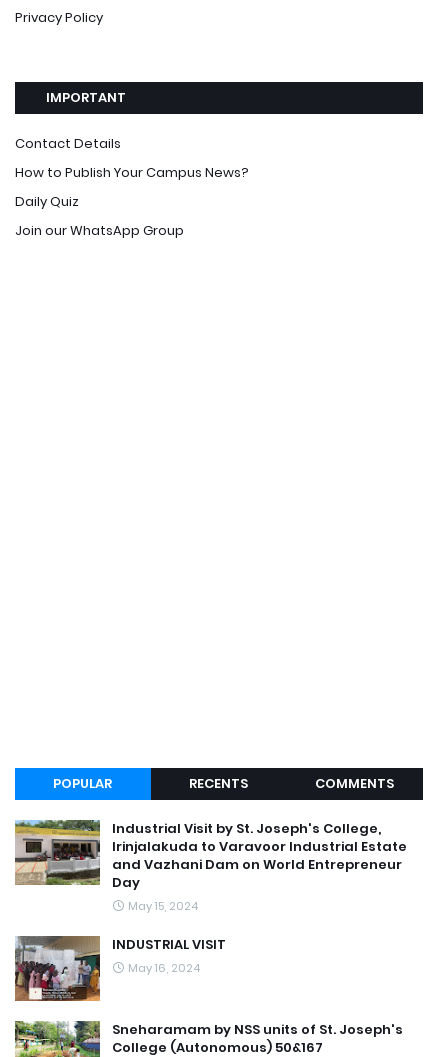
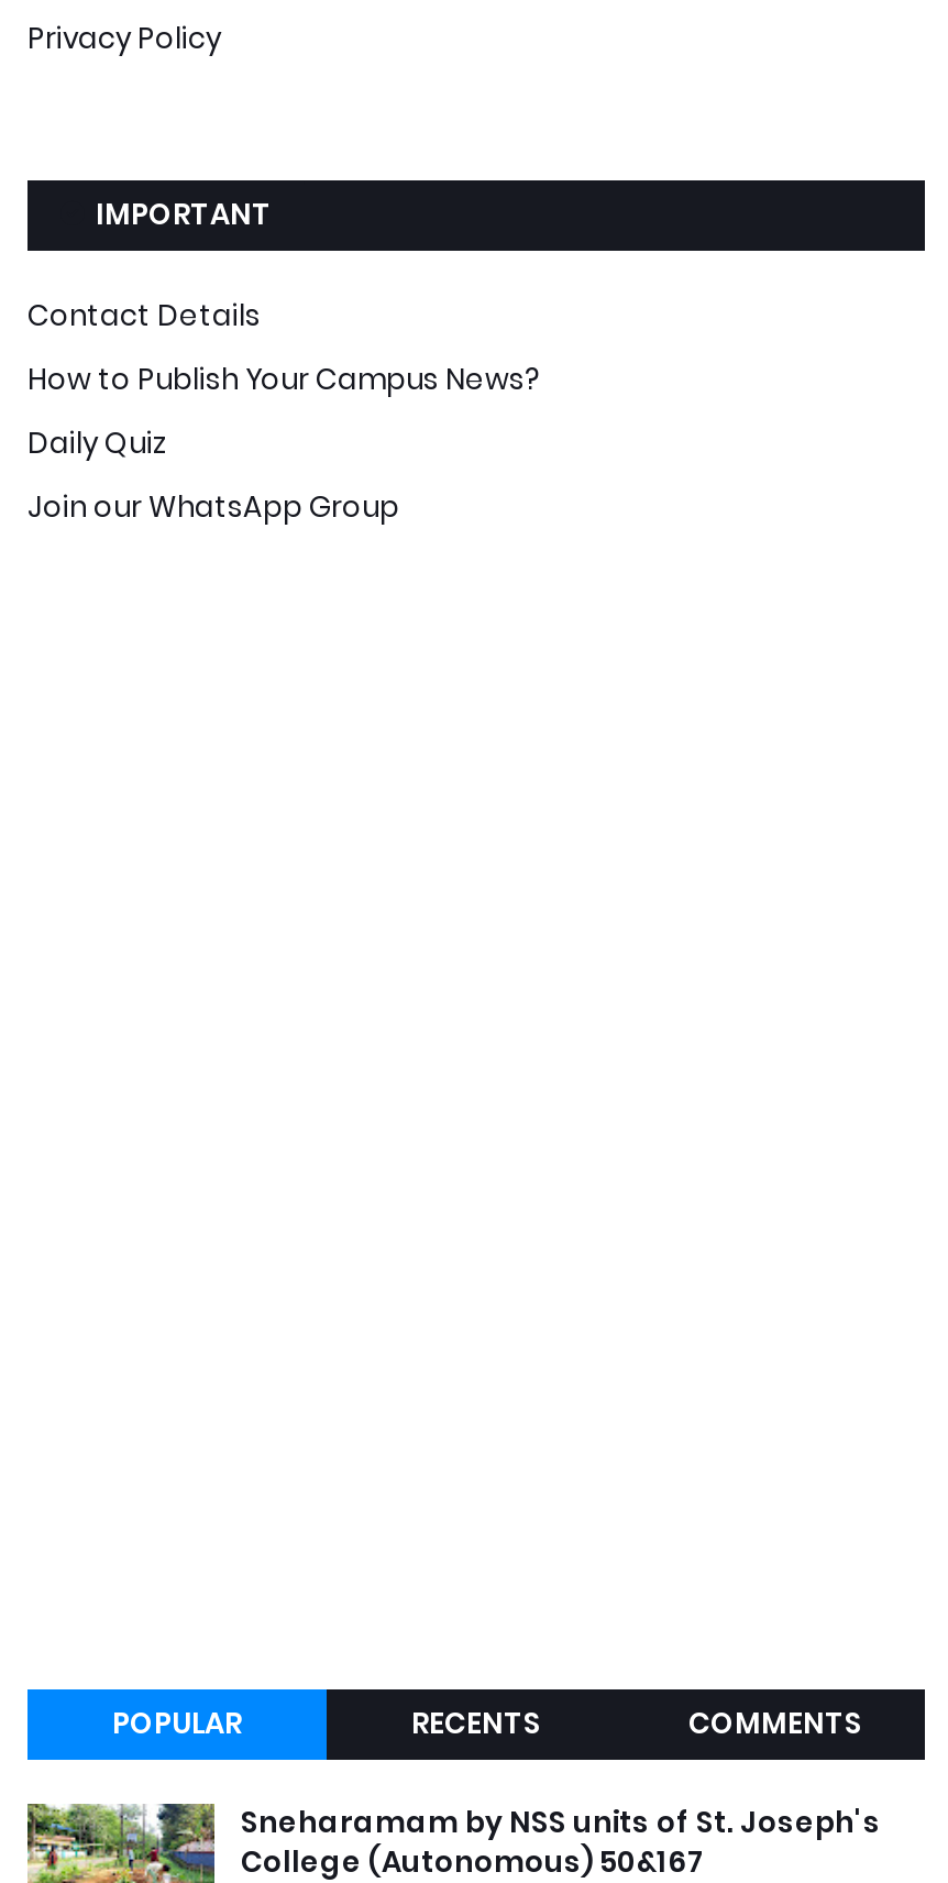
- [image]
- Industrial Visit by St. Joseph's College,
- Irinjalakuda to Varavoor Industrial Estate
- and Vazhani Dam on World Entrepreneur
- Day
- May 15, 2024
- INDUSTRIAL VISIT
- May 16, 2024

- [image]
